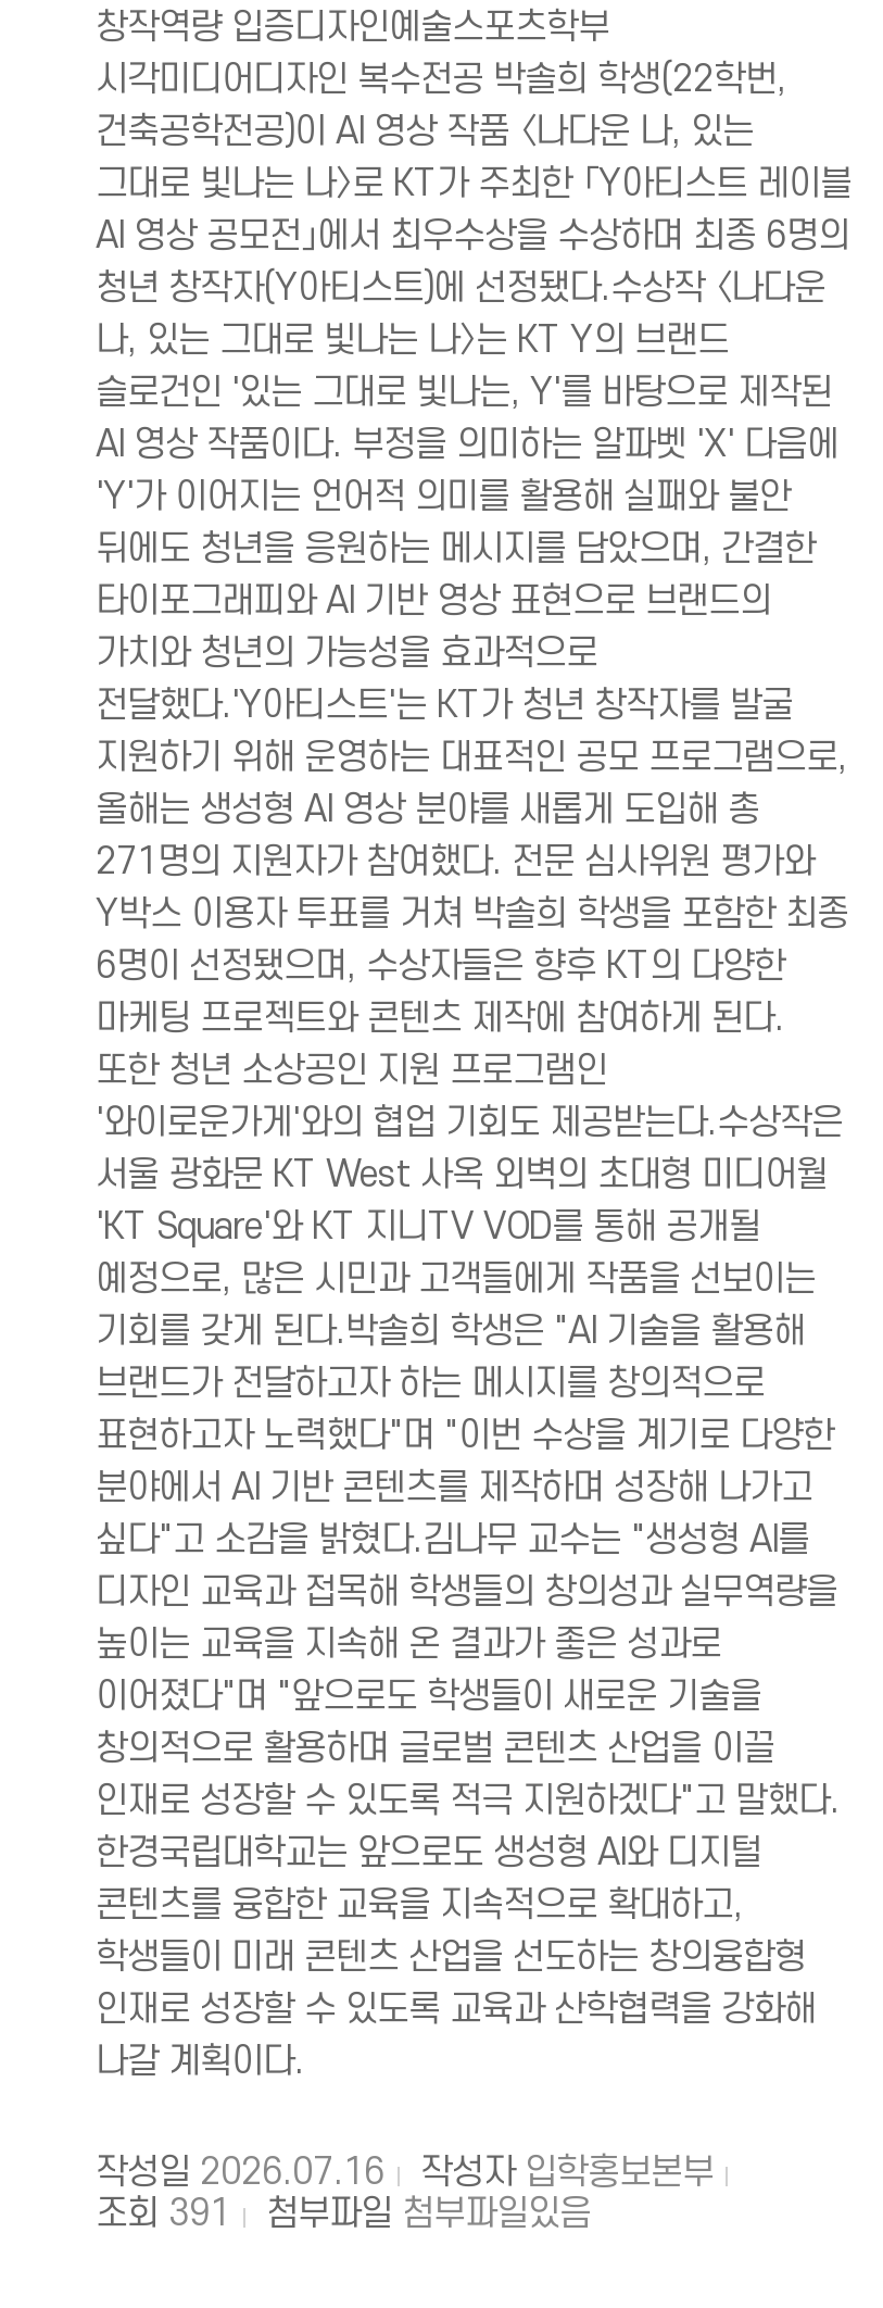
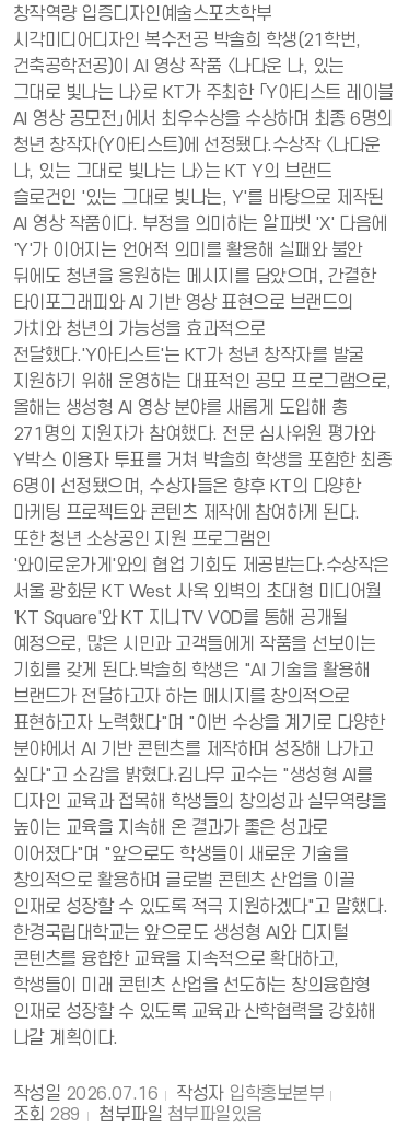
- 시각미디어디자인 복수전공 박솔희 학생(22학번,
+ 시각미디어디자인 복수전공 박솔희 학생(21학번,

- 조회 391 첨부파일 첨부파일있음
+ 조회 289 첨부파일 첨부파일있음
